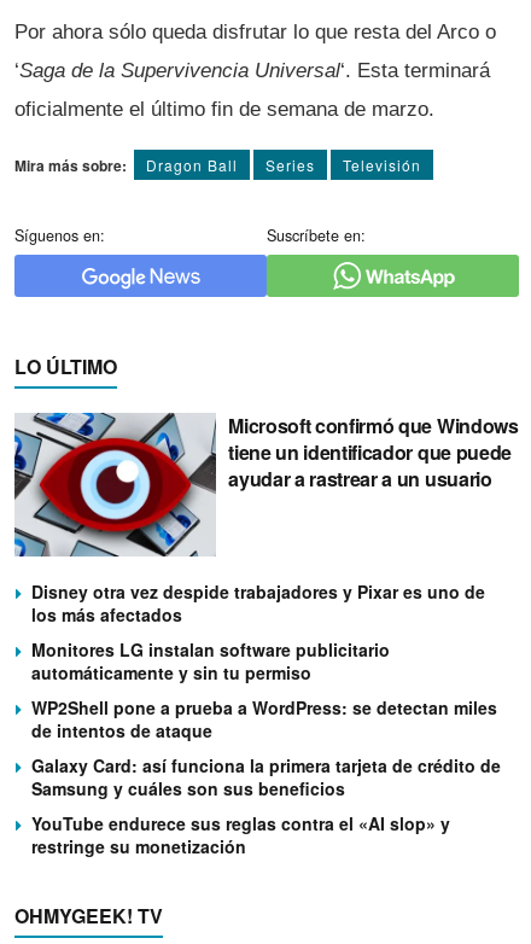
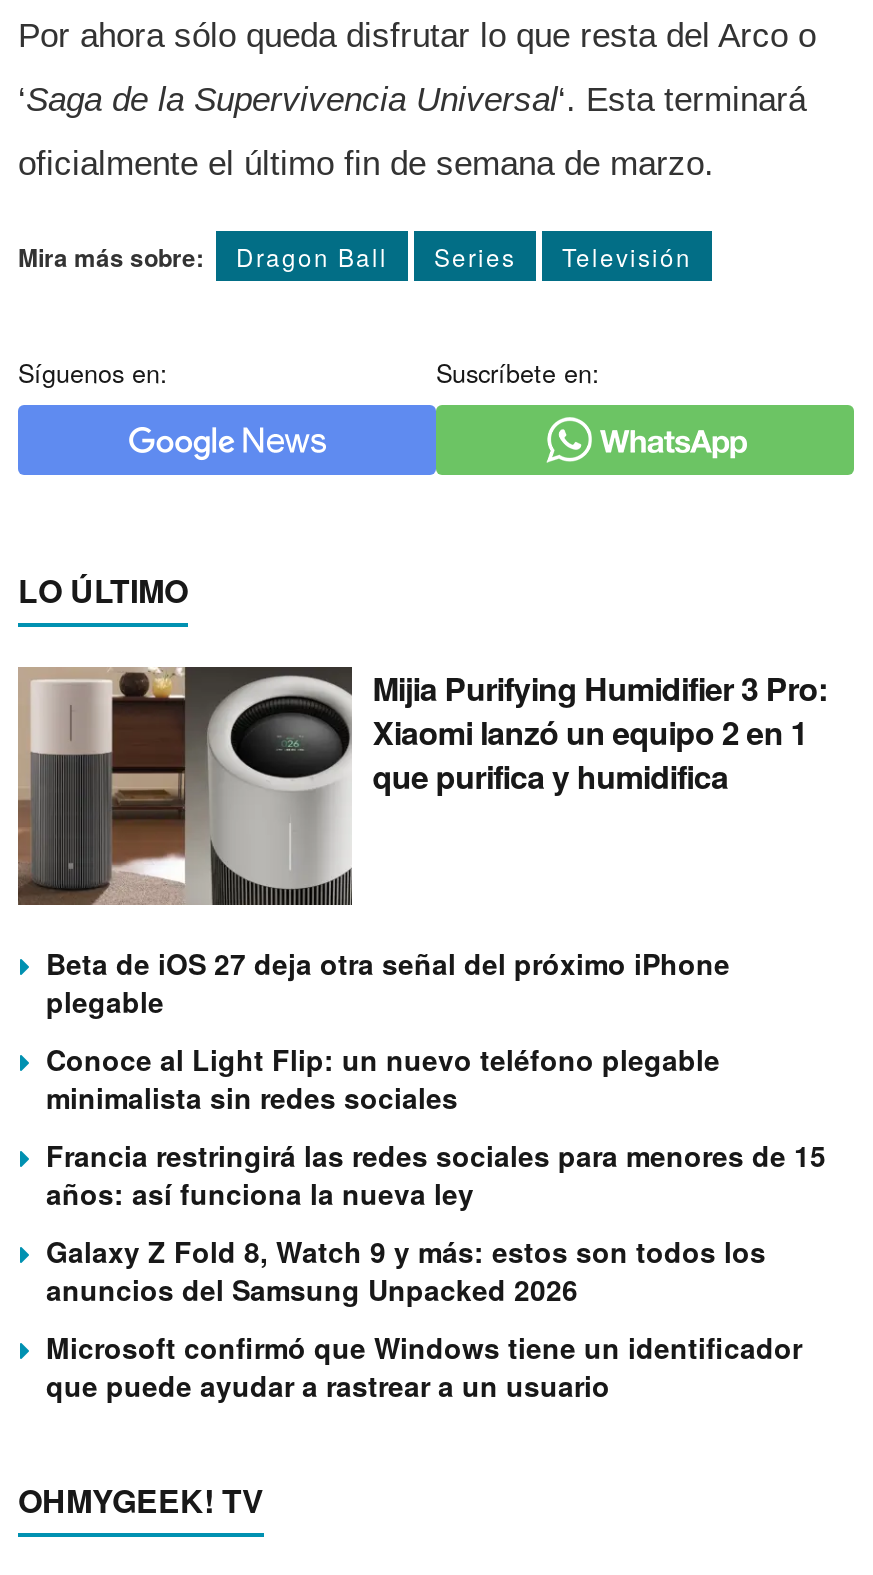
- [image]
- Microsoft confirmó que Windows
- tiene un identificador que puede
- ayudar a rastrear a un usuario
+ [image]
+ Mijia Purifying Humidifier 3 Pro:
+ Xiaomi lanzó un equipo 2 en 1
+ que purifica y humidifica

- Disney otra vez despide trabajadores y Pixar es uno de
- los más afectados
- Monitores LG instalan software publicitario
- automáticamente y sin tu permiso
- WP2Shell pone a prueba a WordPress: se detectan miles
- de intentos de ataque
- Galaxy Card: así funciona la primera tarjeta de crédito de
- Samsung y cuáles son sus beneficios
- YouTube endurece sus reglas contra el «AI slop» y
- restringe su monetización
+ Beta de iOS 27 deja otra señal del próximo iPhone
+ plegable
+ Conoce al Light Flip: un nuevo teléfono plegable
+ minimalista sin redes sociales
+ Francia restringirá las redes sociales para menores de 15
+ años: así funciona la nueva ley
+ Galaxy Z Fold 8, Watch 9 y más: estos son todos los
+ anuncios del Samsung Unpacked 2026
+ Microsoft confirmó que Windows tiene un identificador
+ que puede ayudar a rastrear a un usuario
